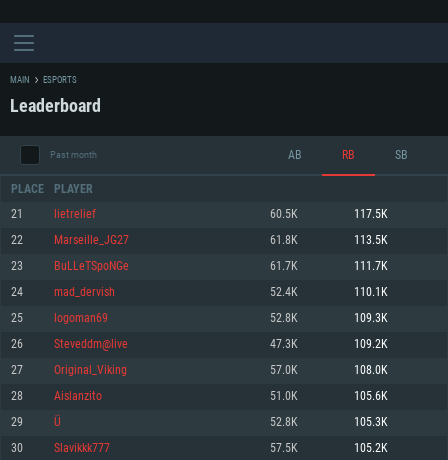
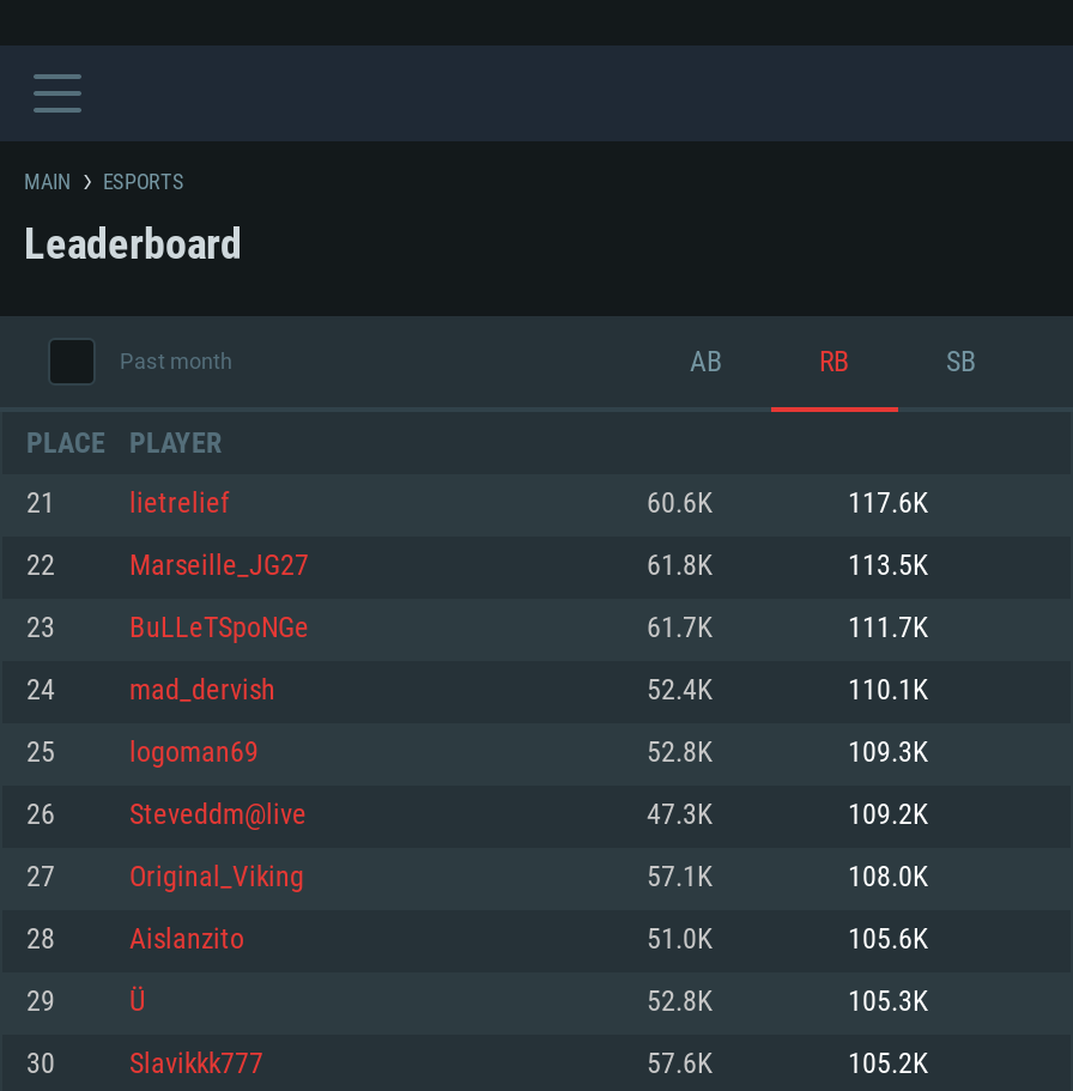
- 60.5K
- 117.5K
+ 60.6K
+ 117.6K

- 57.0K
+ 57.1K

- 57.5K
+ 57.6K
